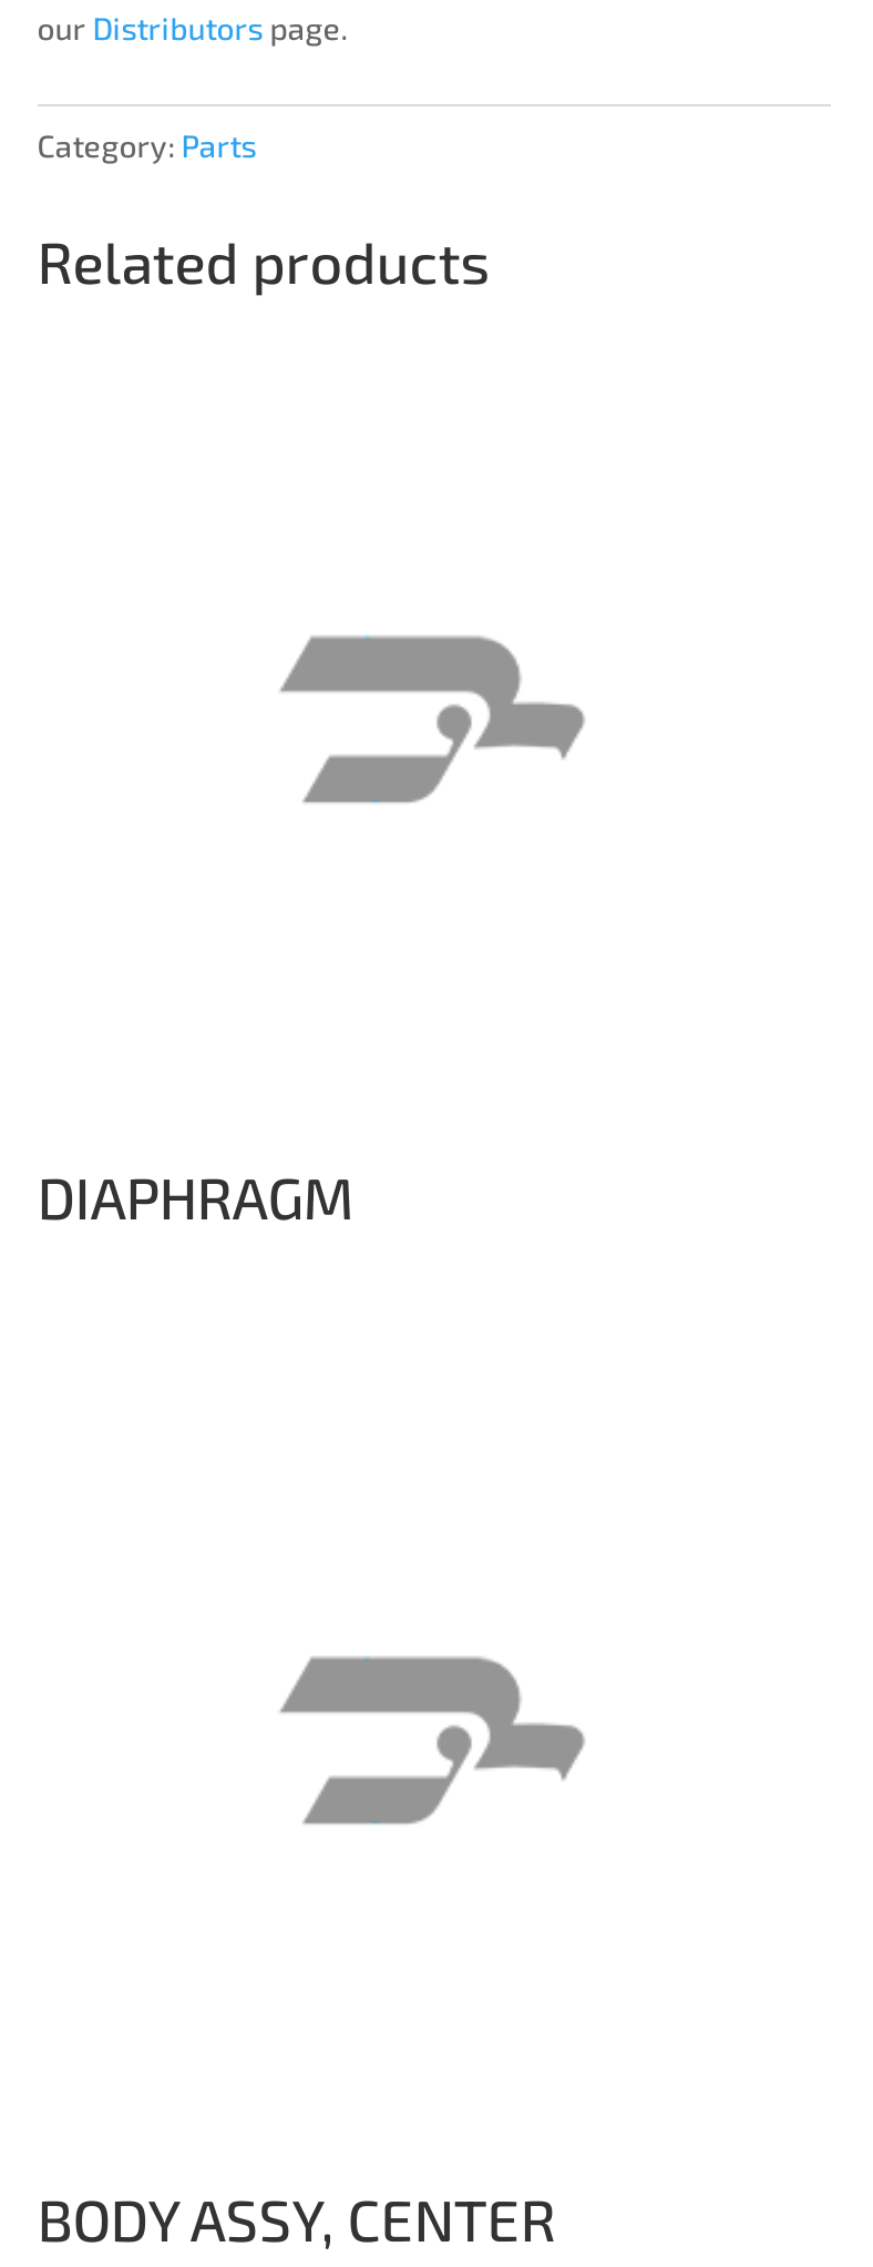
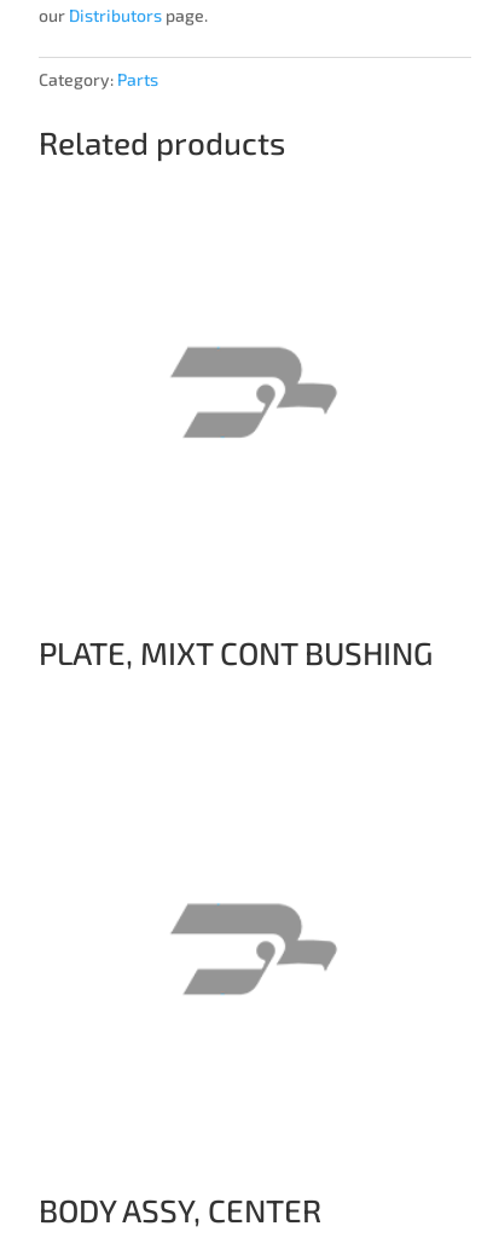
- DIAPHRAGM
+ PLATE, MIXT CONT BUSHING
